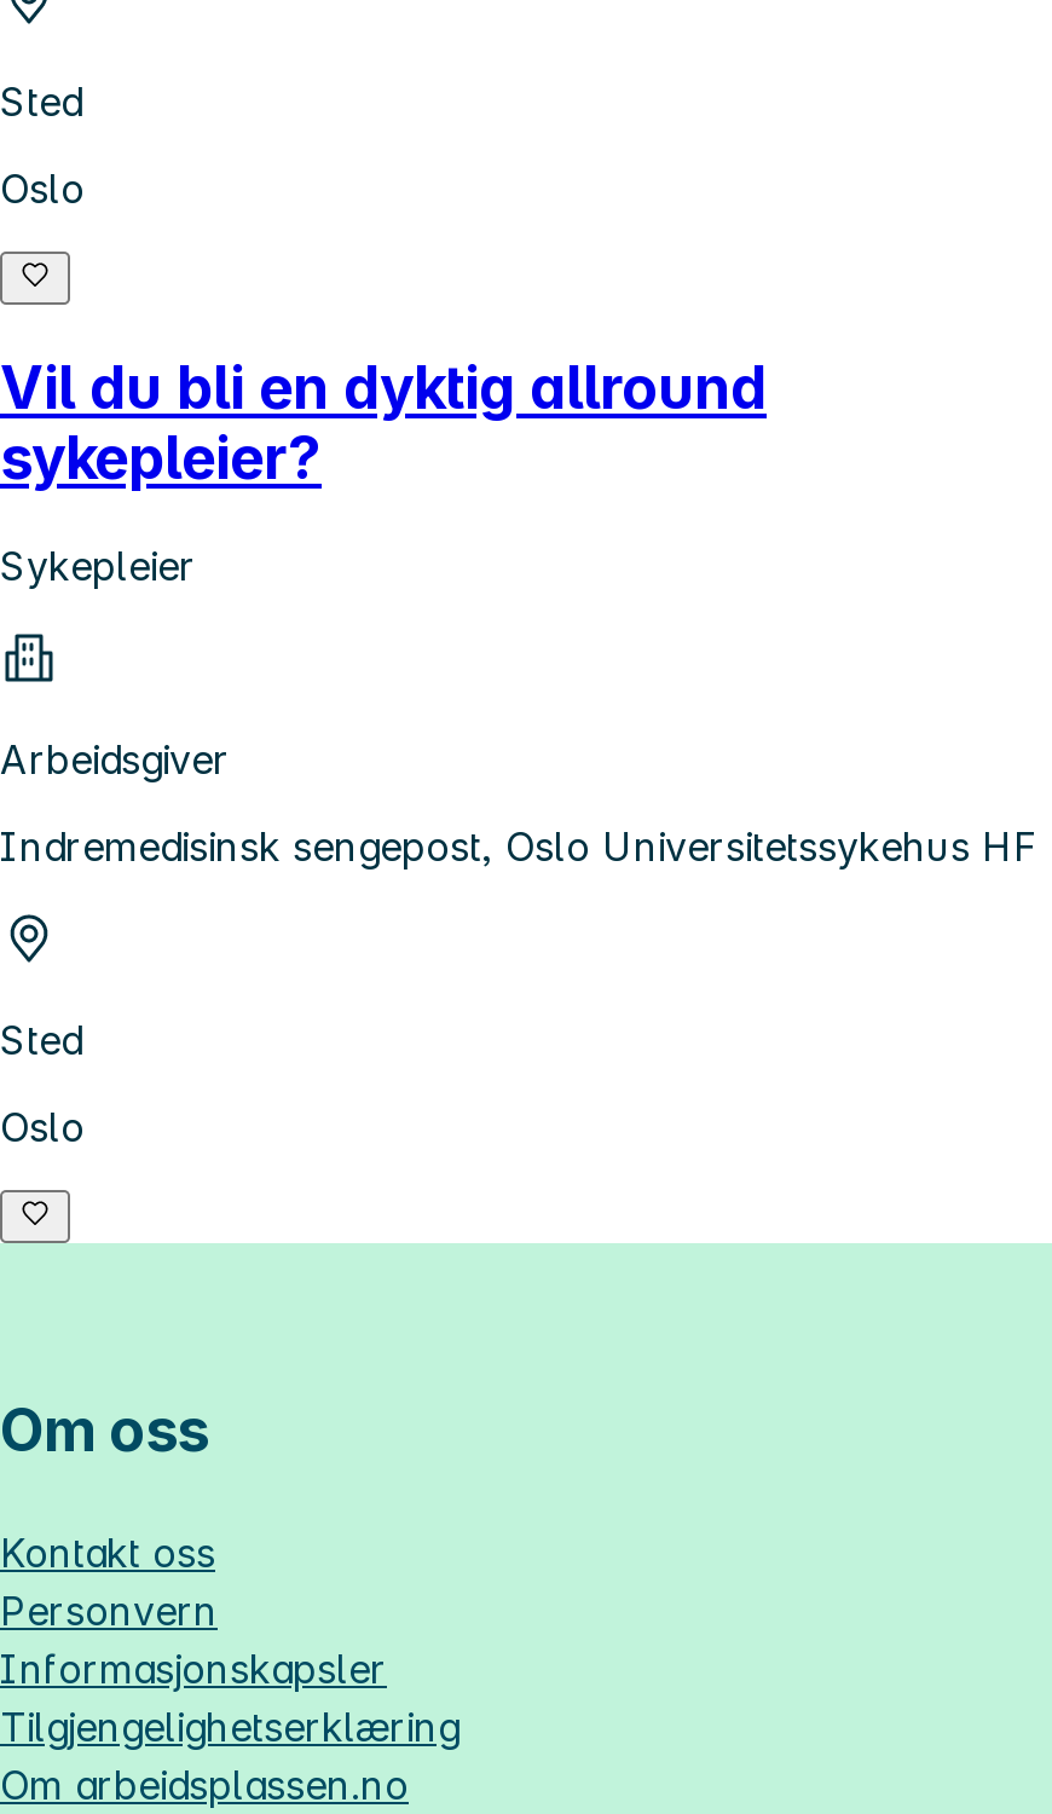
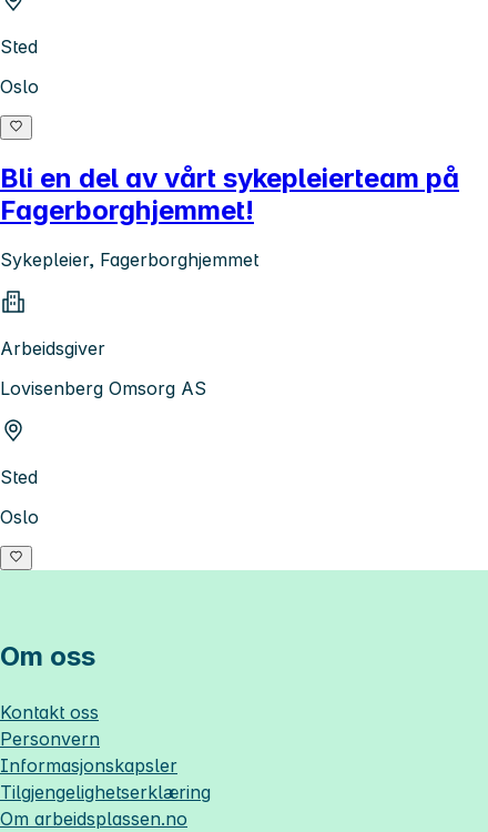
- Vil du bli en dyktig allround
- sykepleier?
+ Bli en del av vårt sykepleierteam på
+ Fagerborghjemmet!

- Sykepleier
+ Sykepleier, Fagerborghjemmet

- Indremedisinsk sengepost, Oslo Universitetssykehus HF
+ Lovisenberg Omsorg AS
